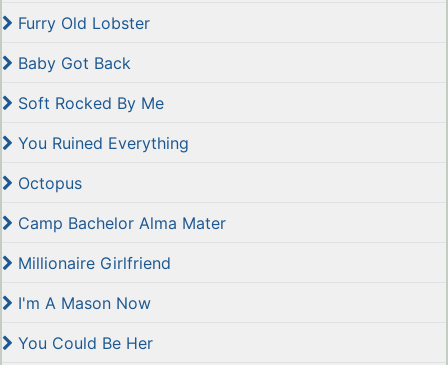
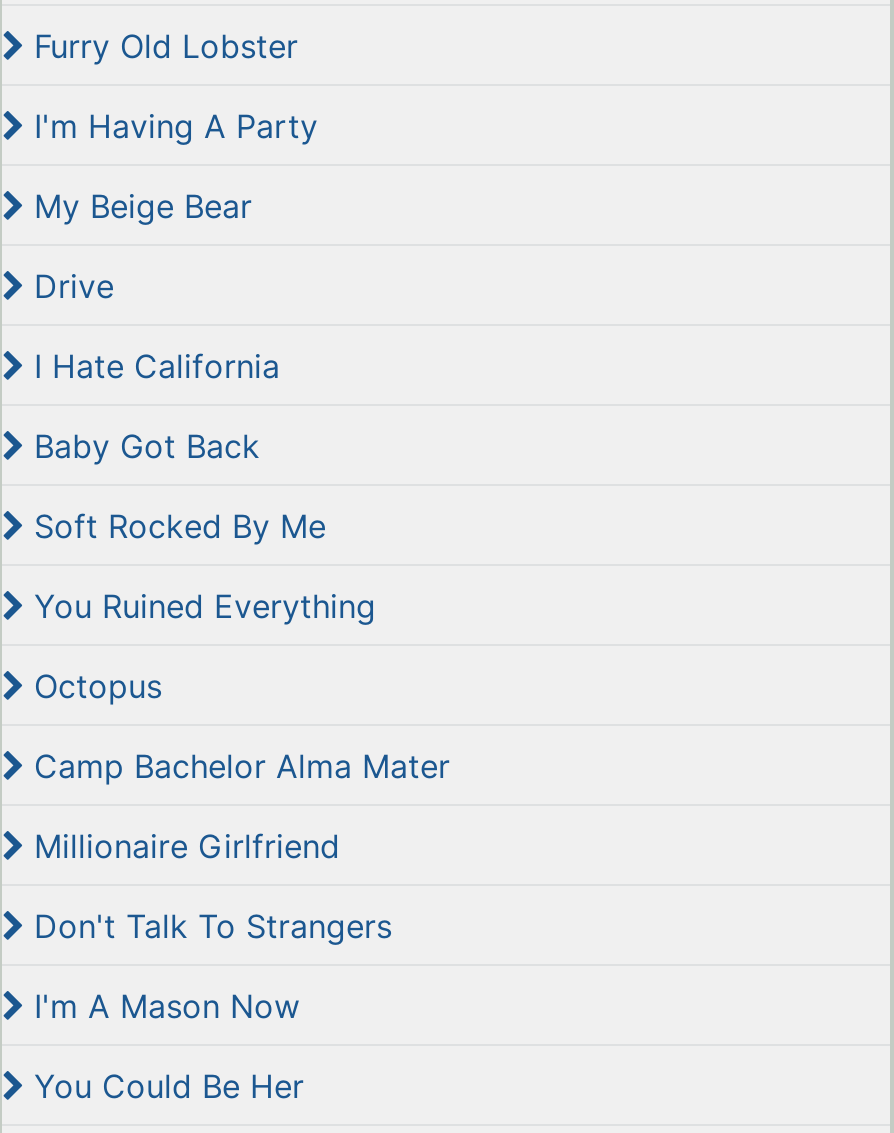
+ I'm Having A Party
+ My Beige Bear
+ Drive
+ I Hate California

+ Don't Talk To Strangers
